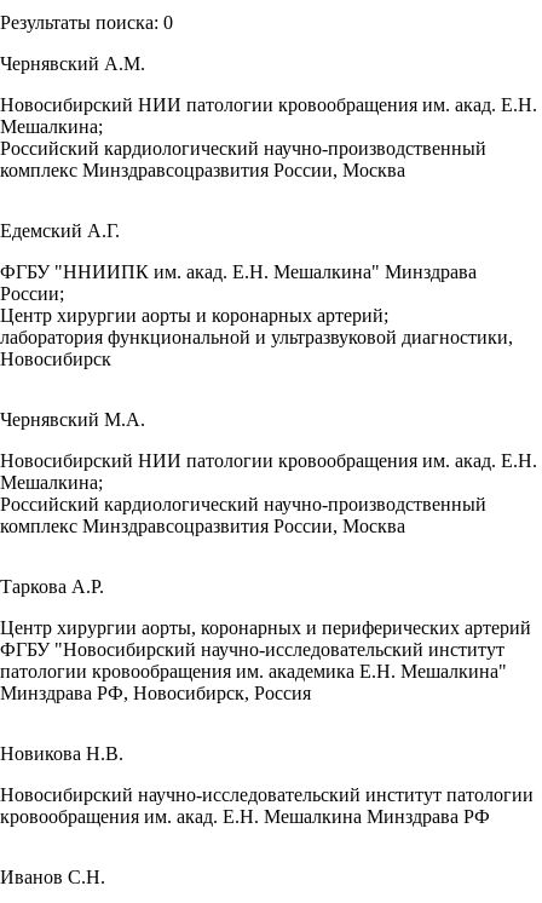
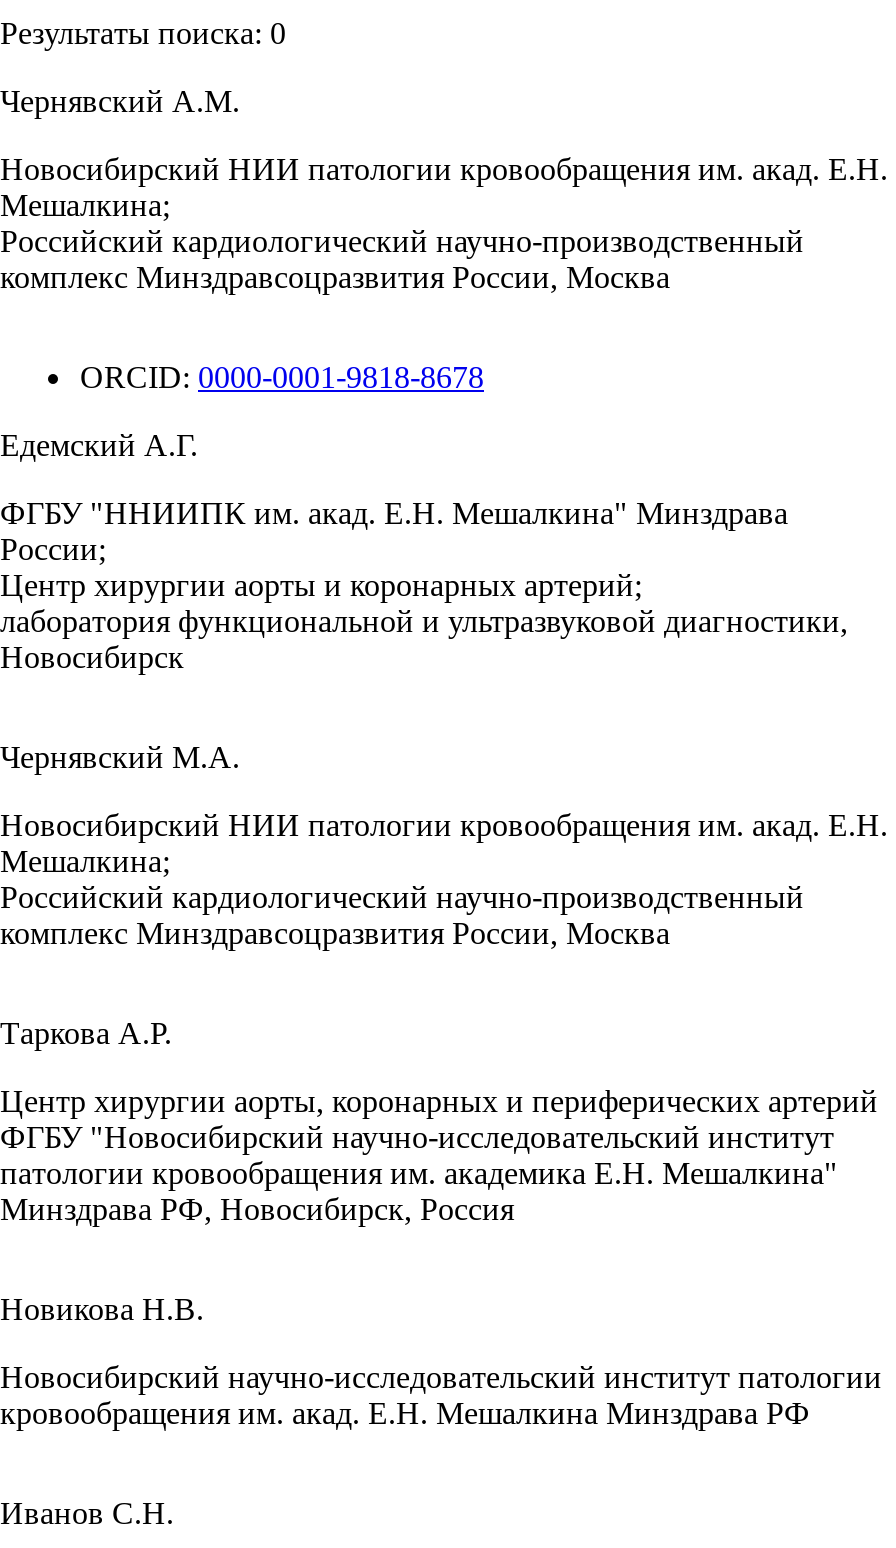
+ ORCID: 0000-0001-9818-8678
